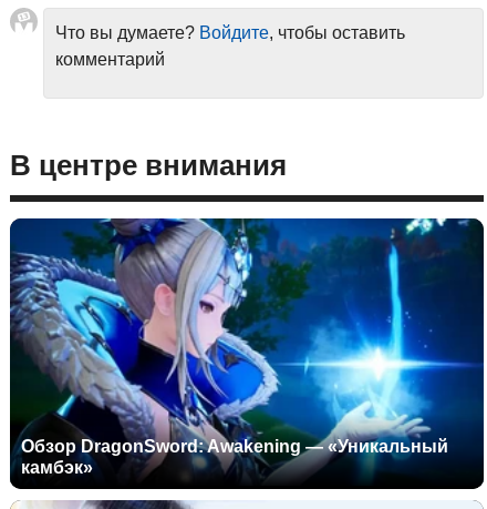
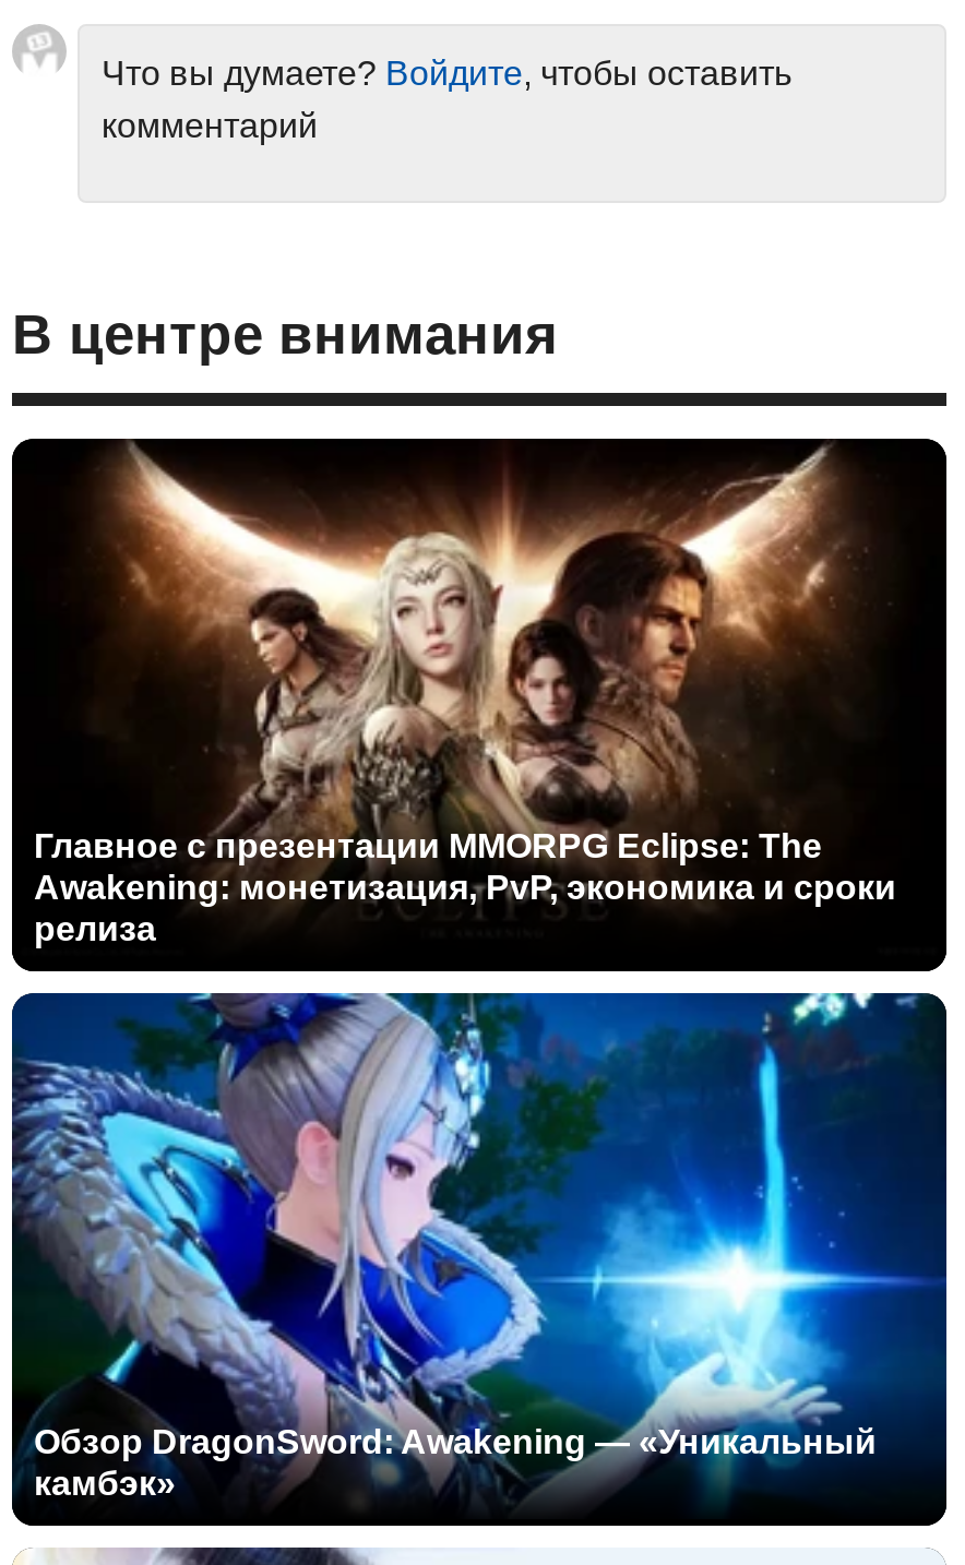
+ [image]
+ Главное с презентации MMORPG Eclipse: The
+ Awakening: монетизация, PvP, экономика и сроки
+ релиза
